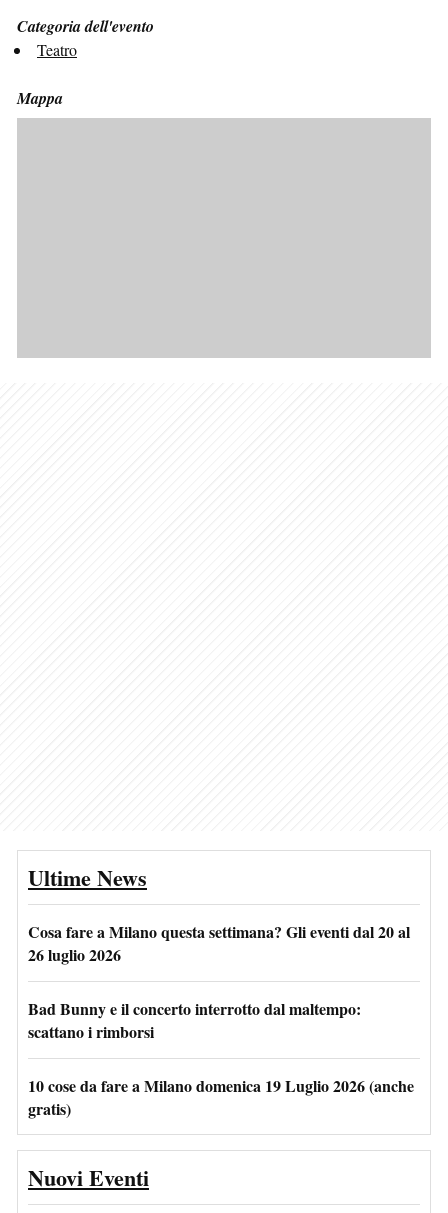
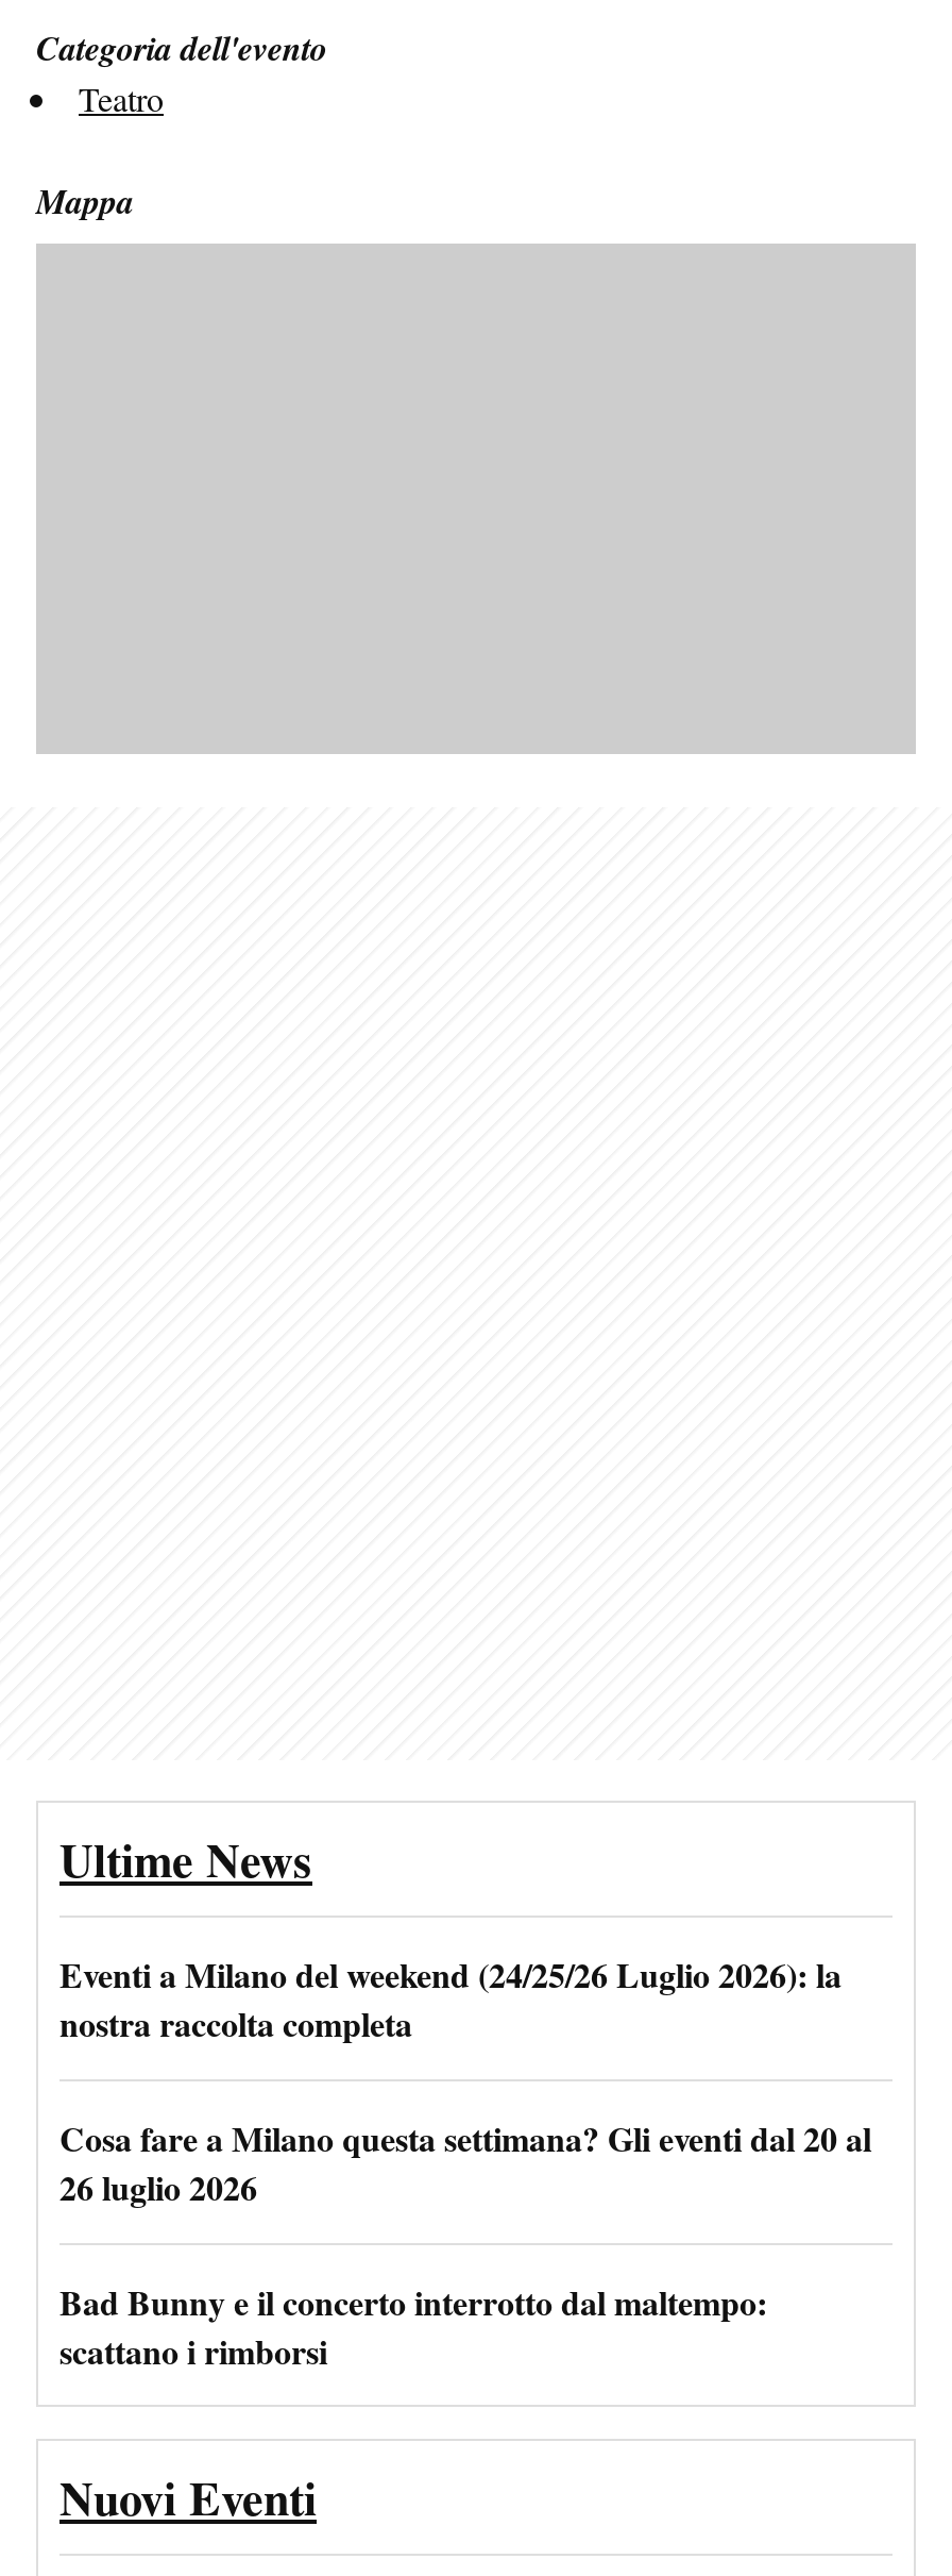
+ Eventi a Milano del weekend (24/25/26 Luglio 2026): la
+ nostra raccolta completa

moved down: Cosa fare a Milano questa settimana? Gli eventi dal 20 al | 26 luglio 2026 | Bad Bunny e il concerto interrotto dal maltempo: | scattano i rimborsi

- 10 cose da fare a Milano domenica 19 Luglio 2026 (anche
- gratis)
